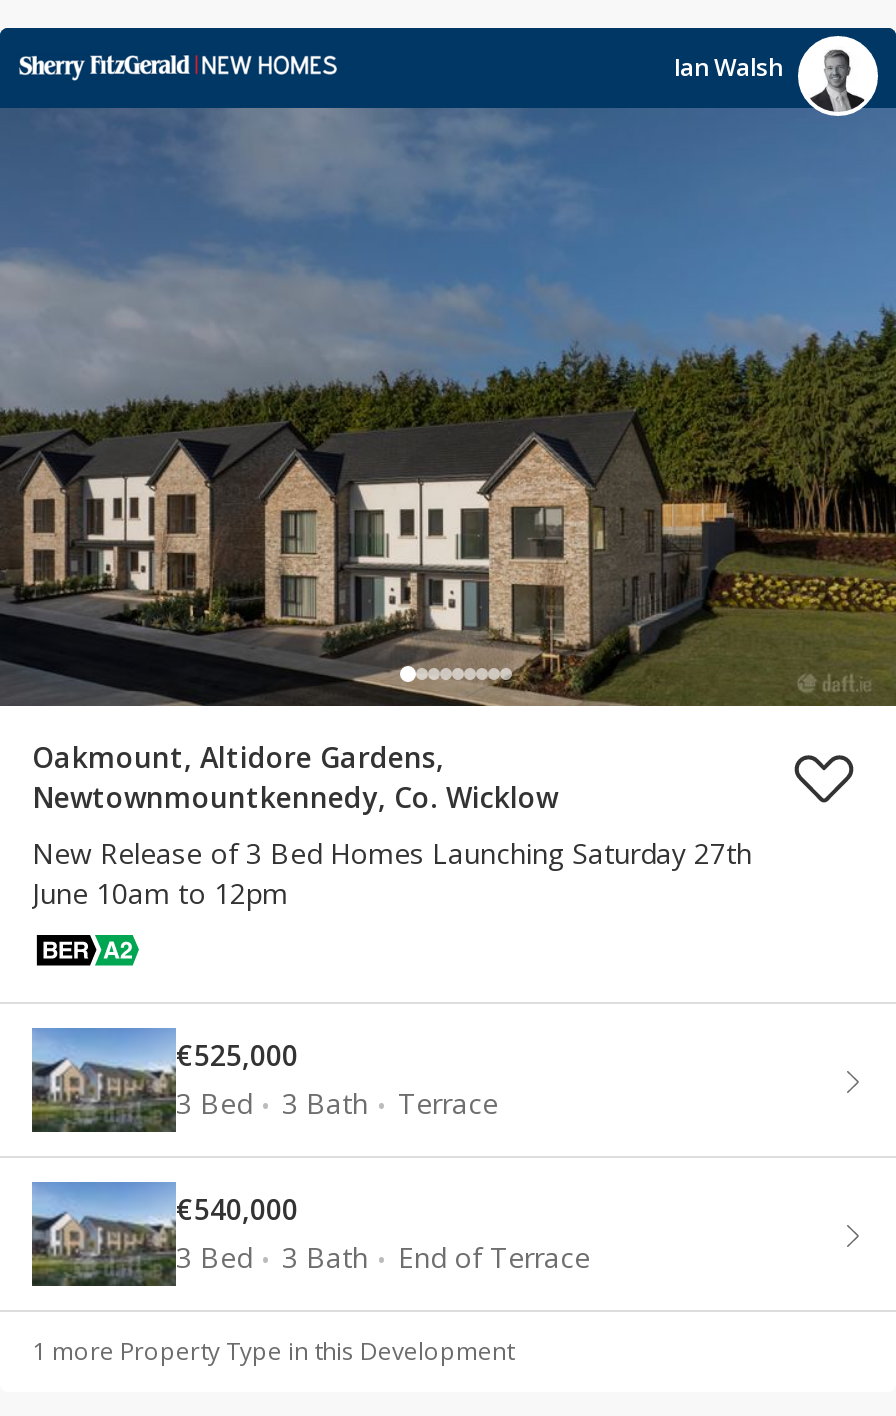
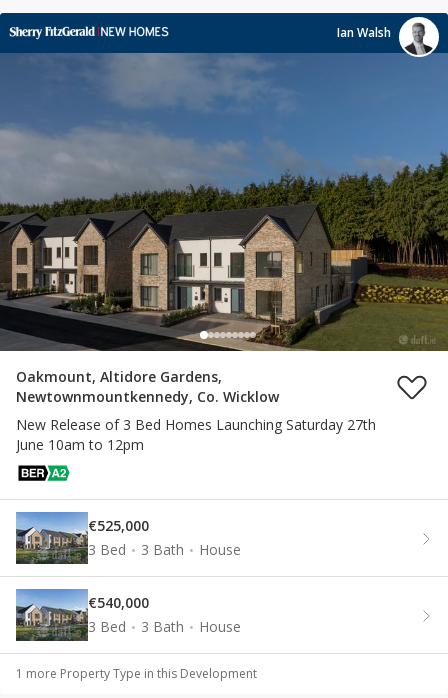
- Terrace
+ House

- End of Terrace
+ House
